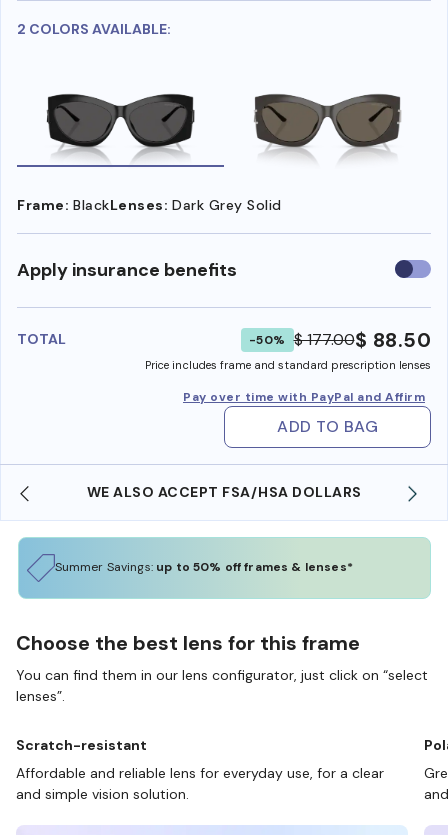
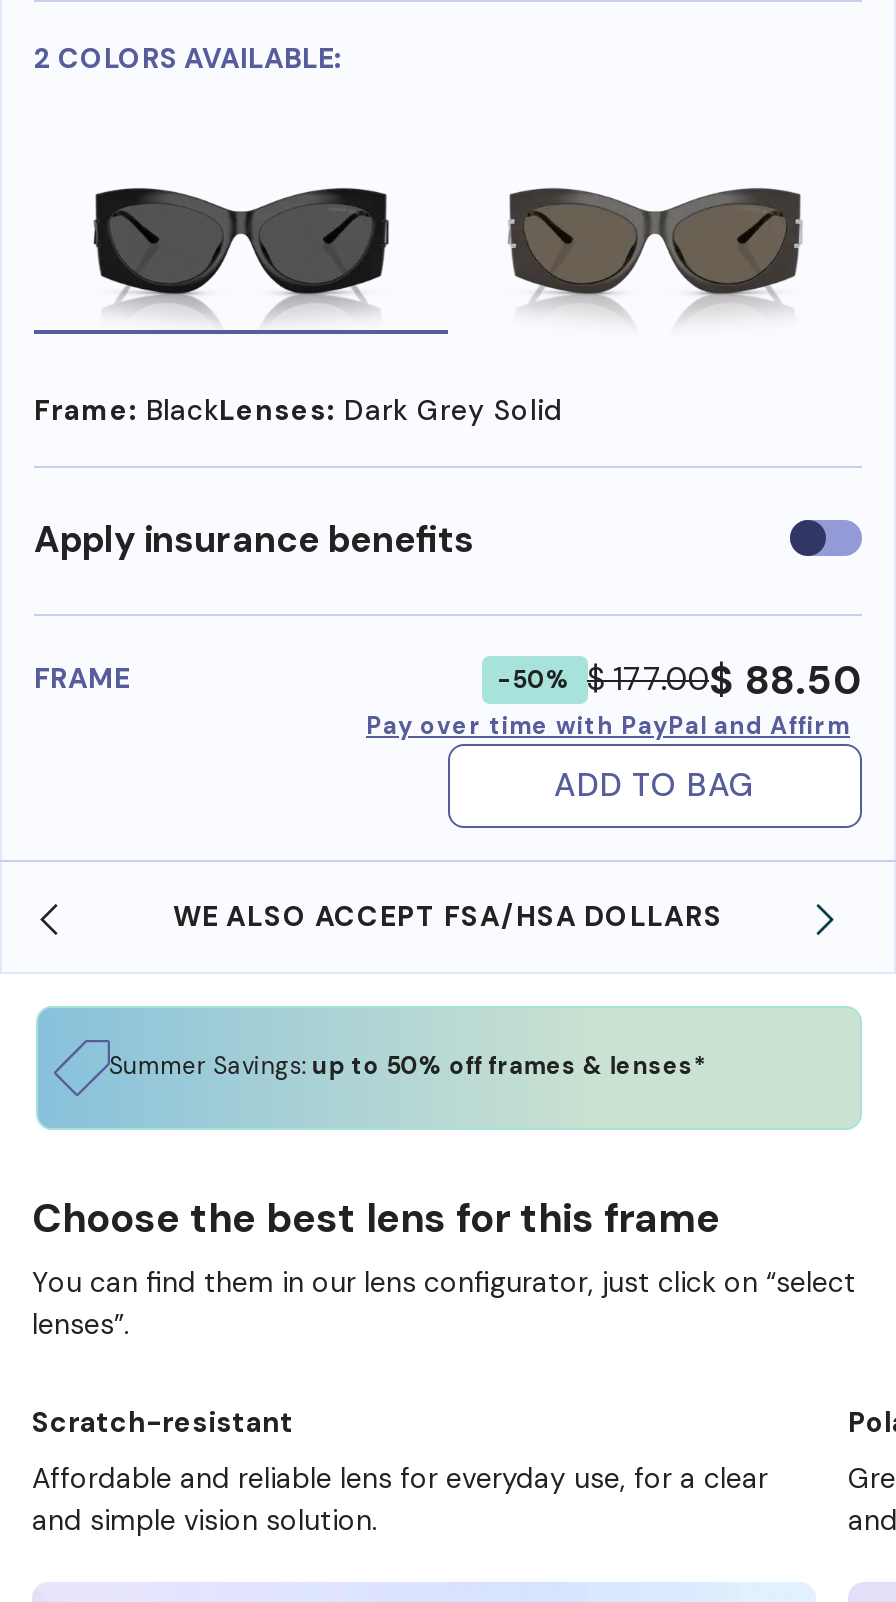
- TOTAL
+ FRAME

- Price includes frame and standard prescription lenses
